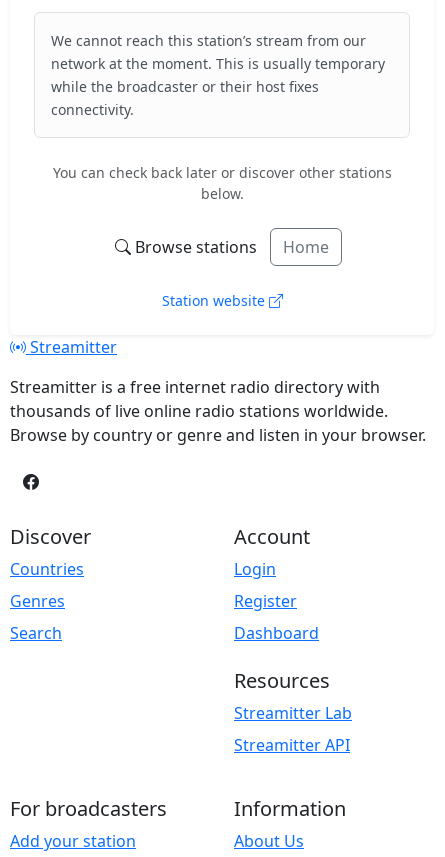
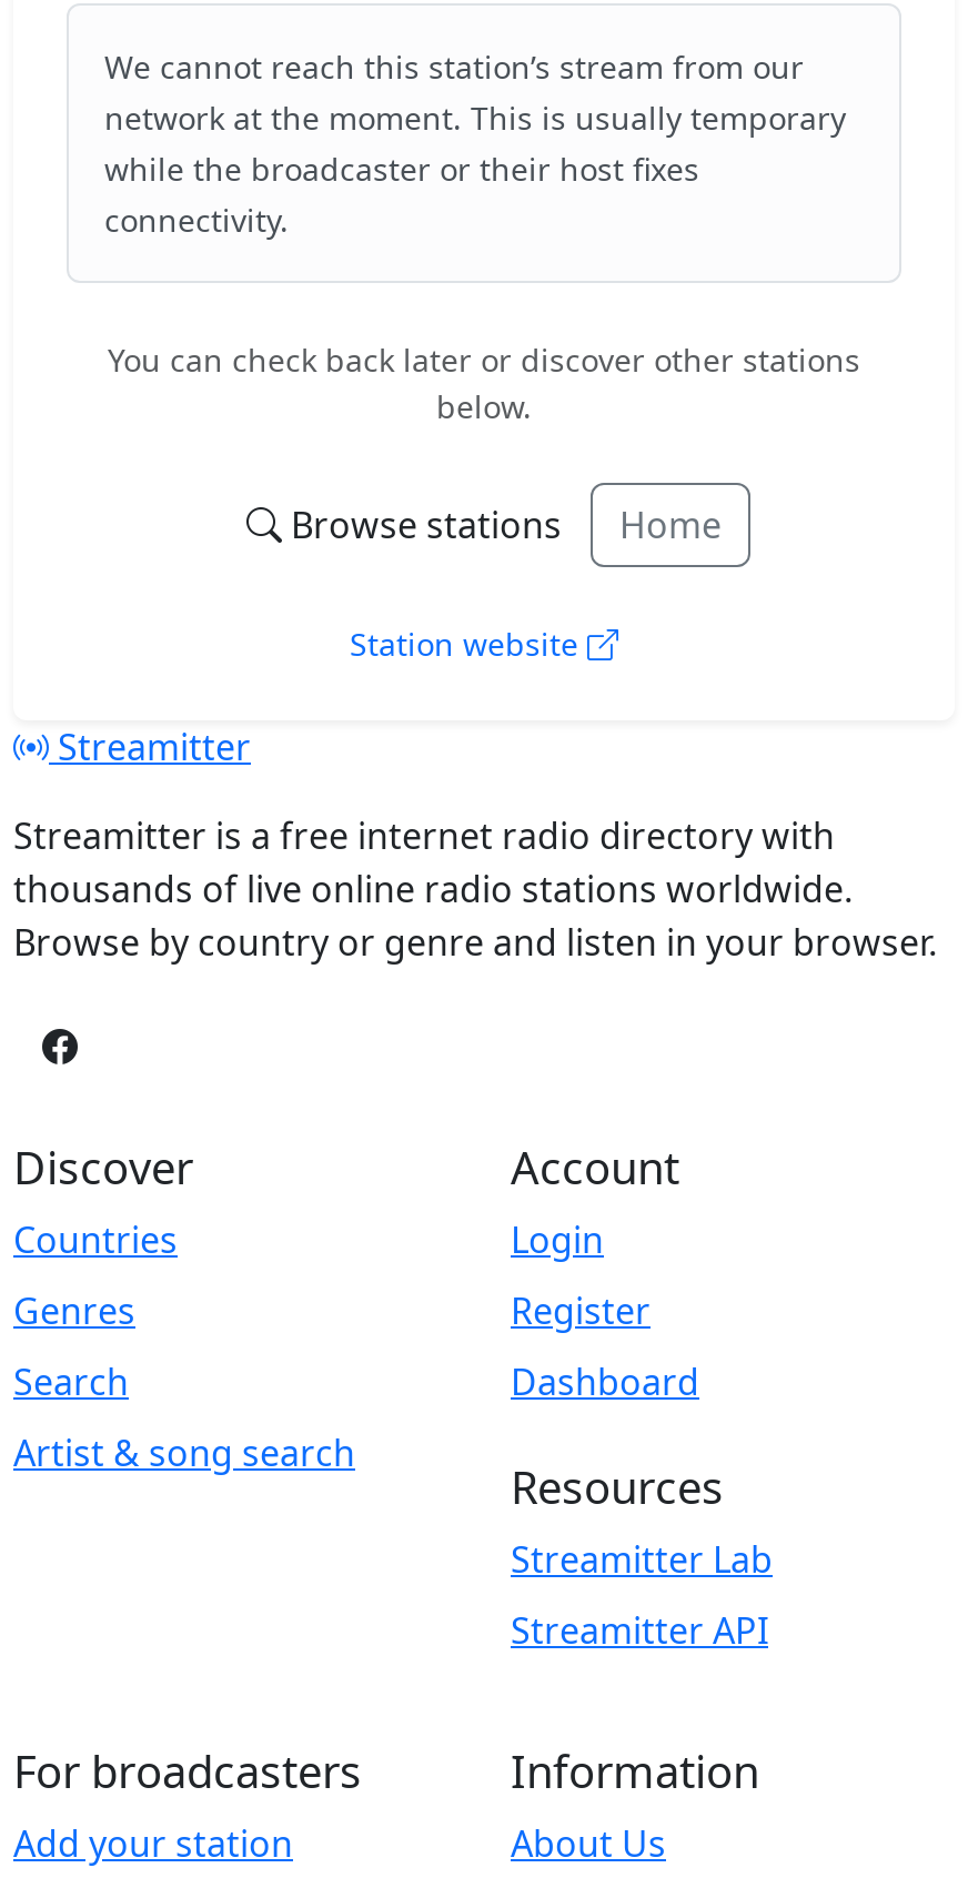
+ Artist & song search
